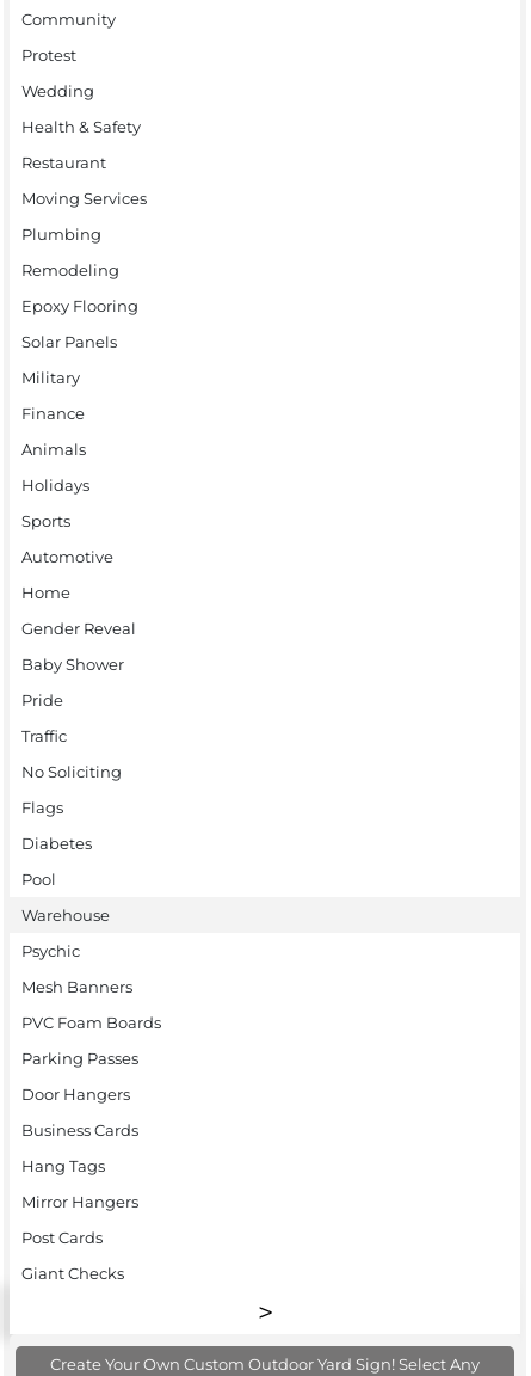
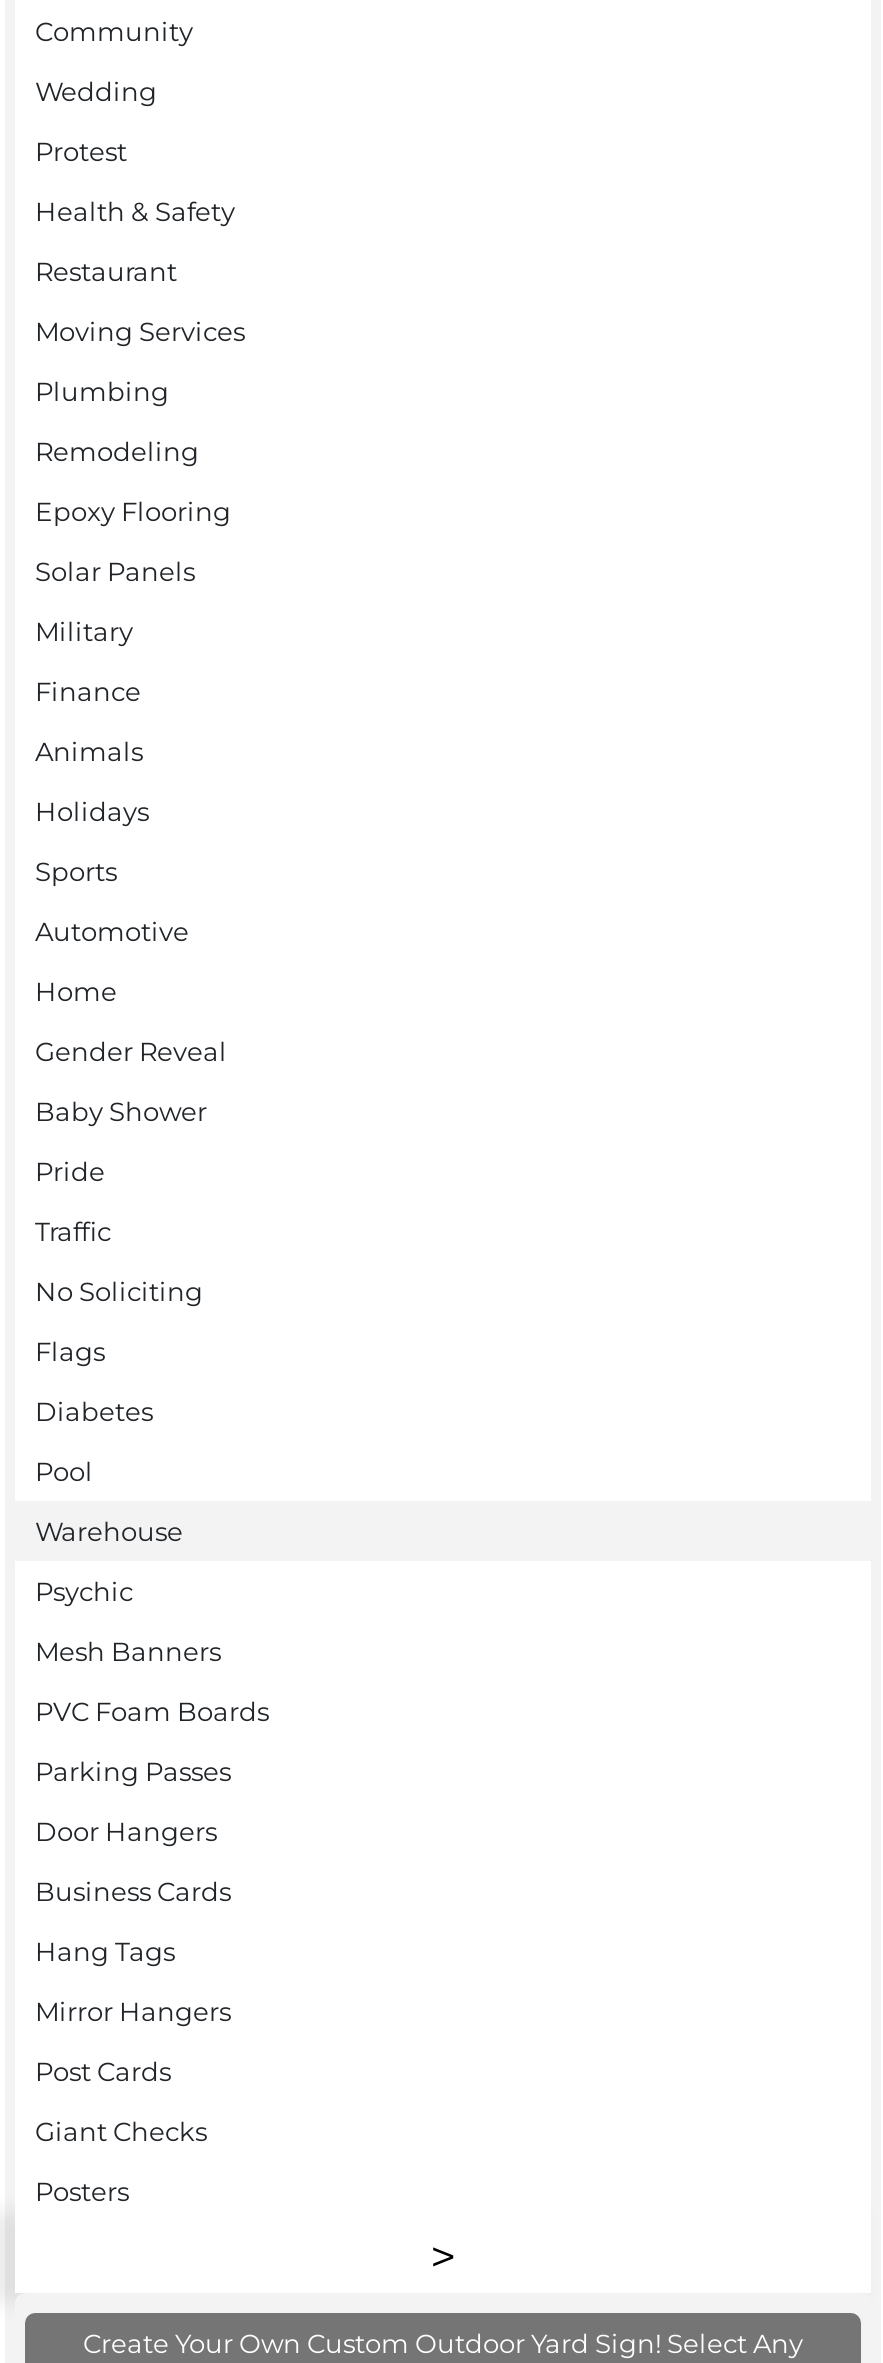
moved up: Wedding

+ Posters
